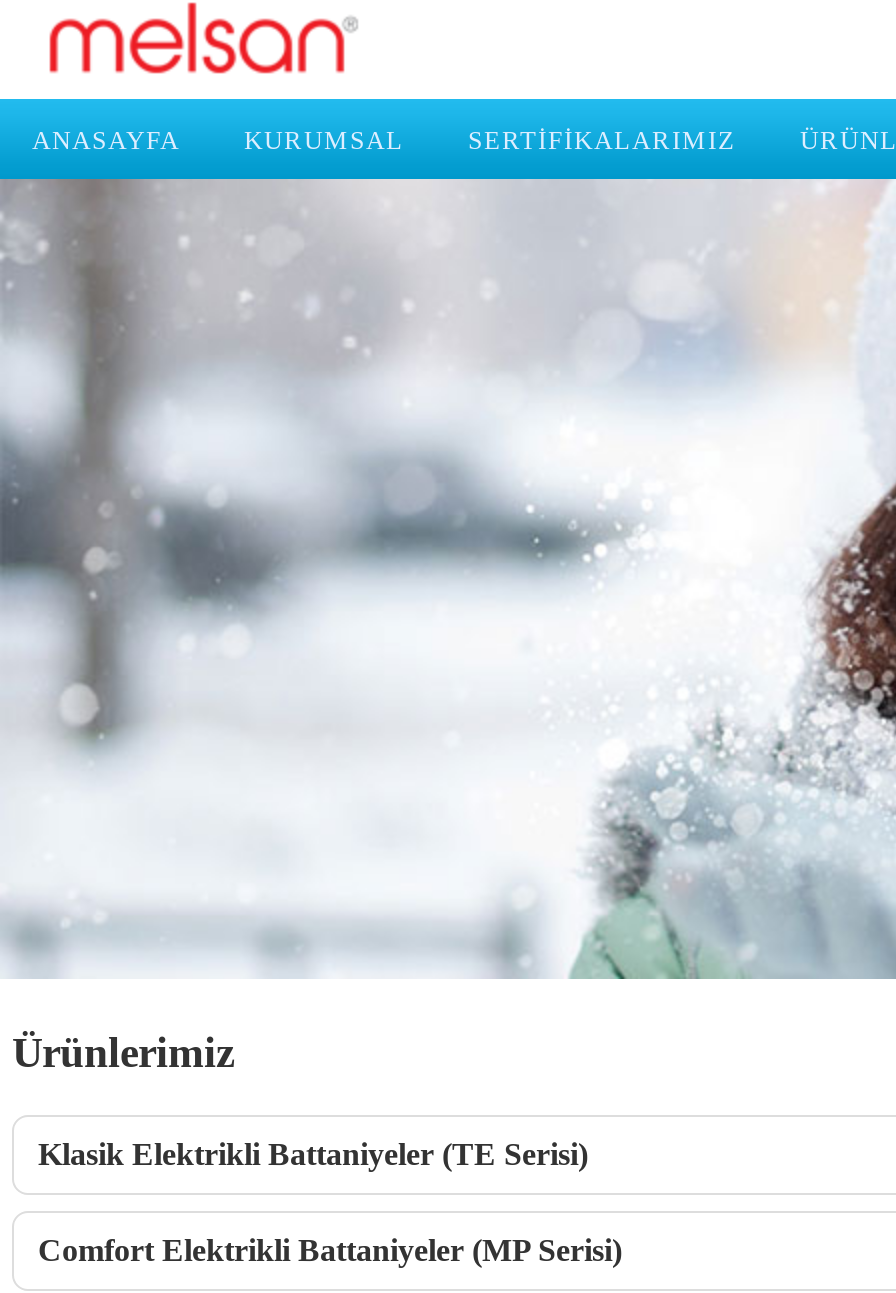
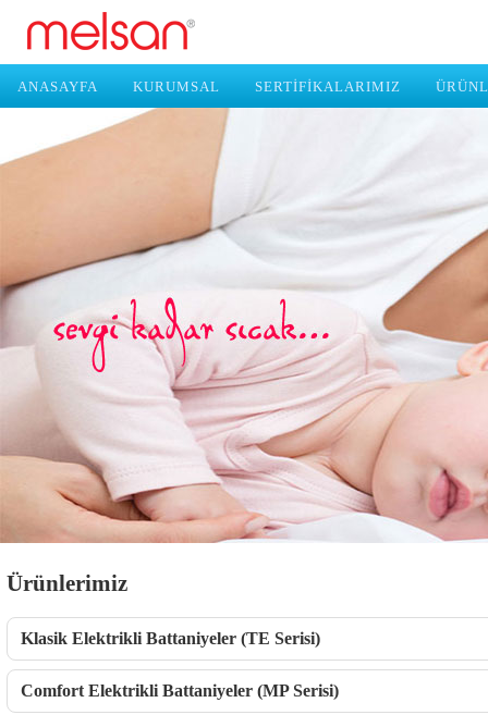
- [image]
+ [image]
